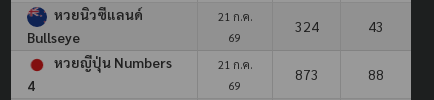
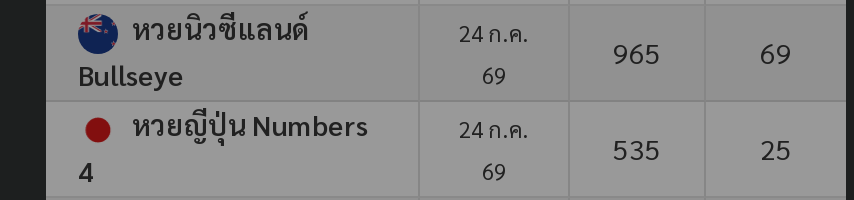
- 21 ก.ค.
+ 24 ก.ค.

- 324
+ 965

- 43
+ 69

- 21 ก.ค.
+ 24 ก.ค.

- 873
+ 535

- 88
+ 25
